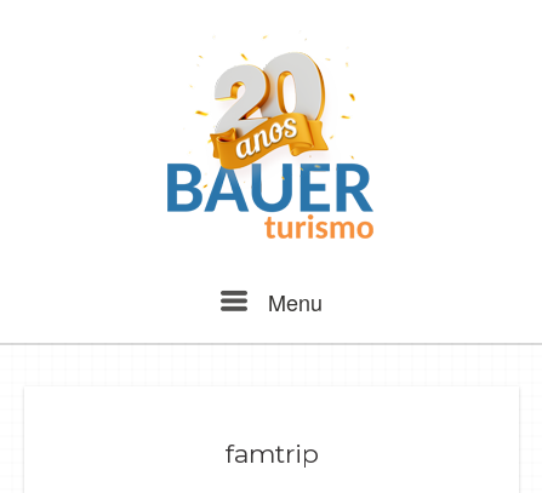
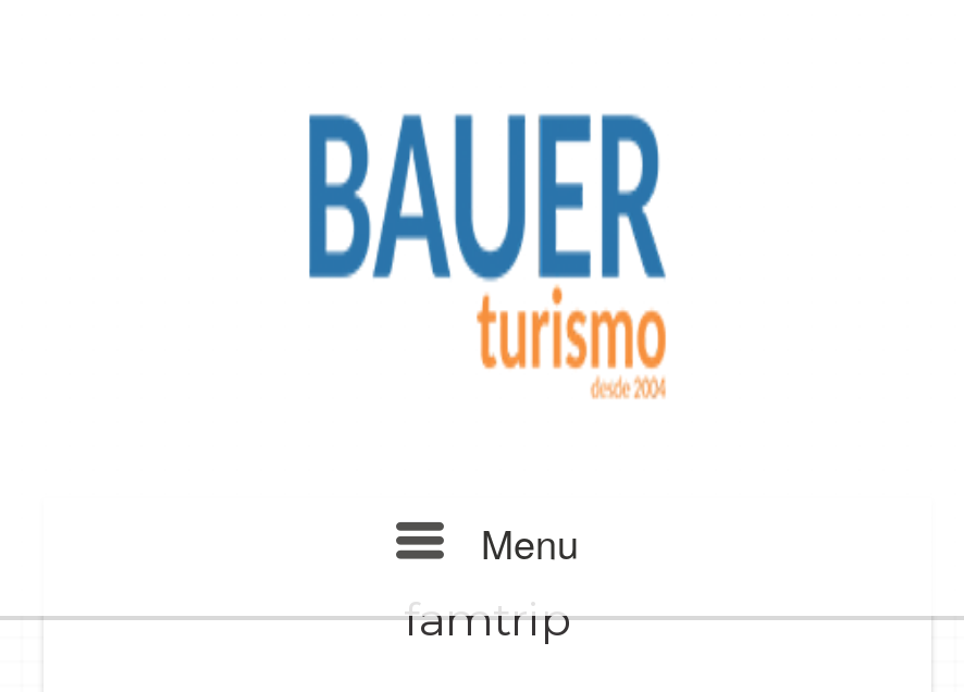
- [image]
+ [image]
